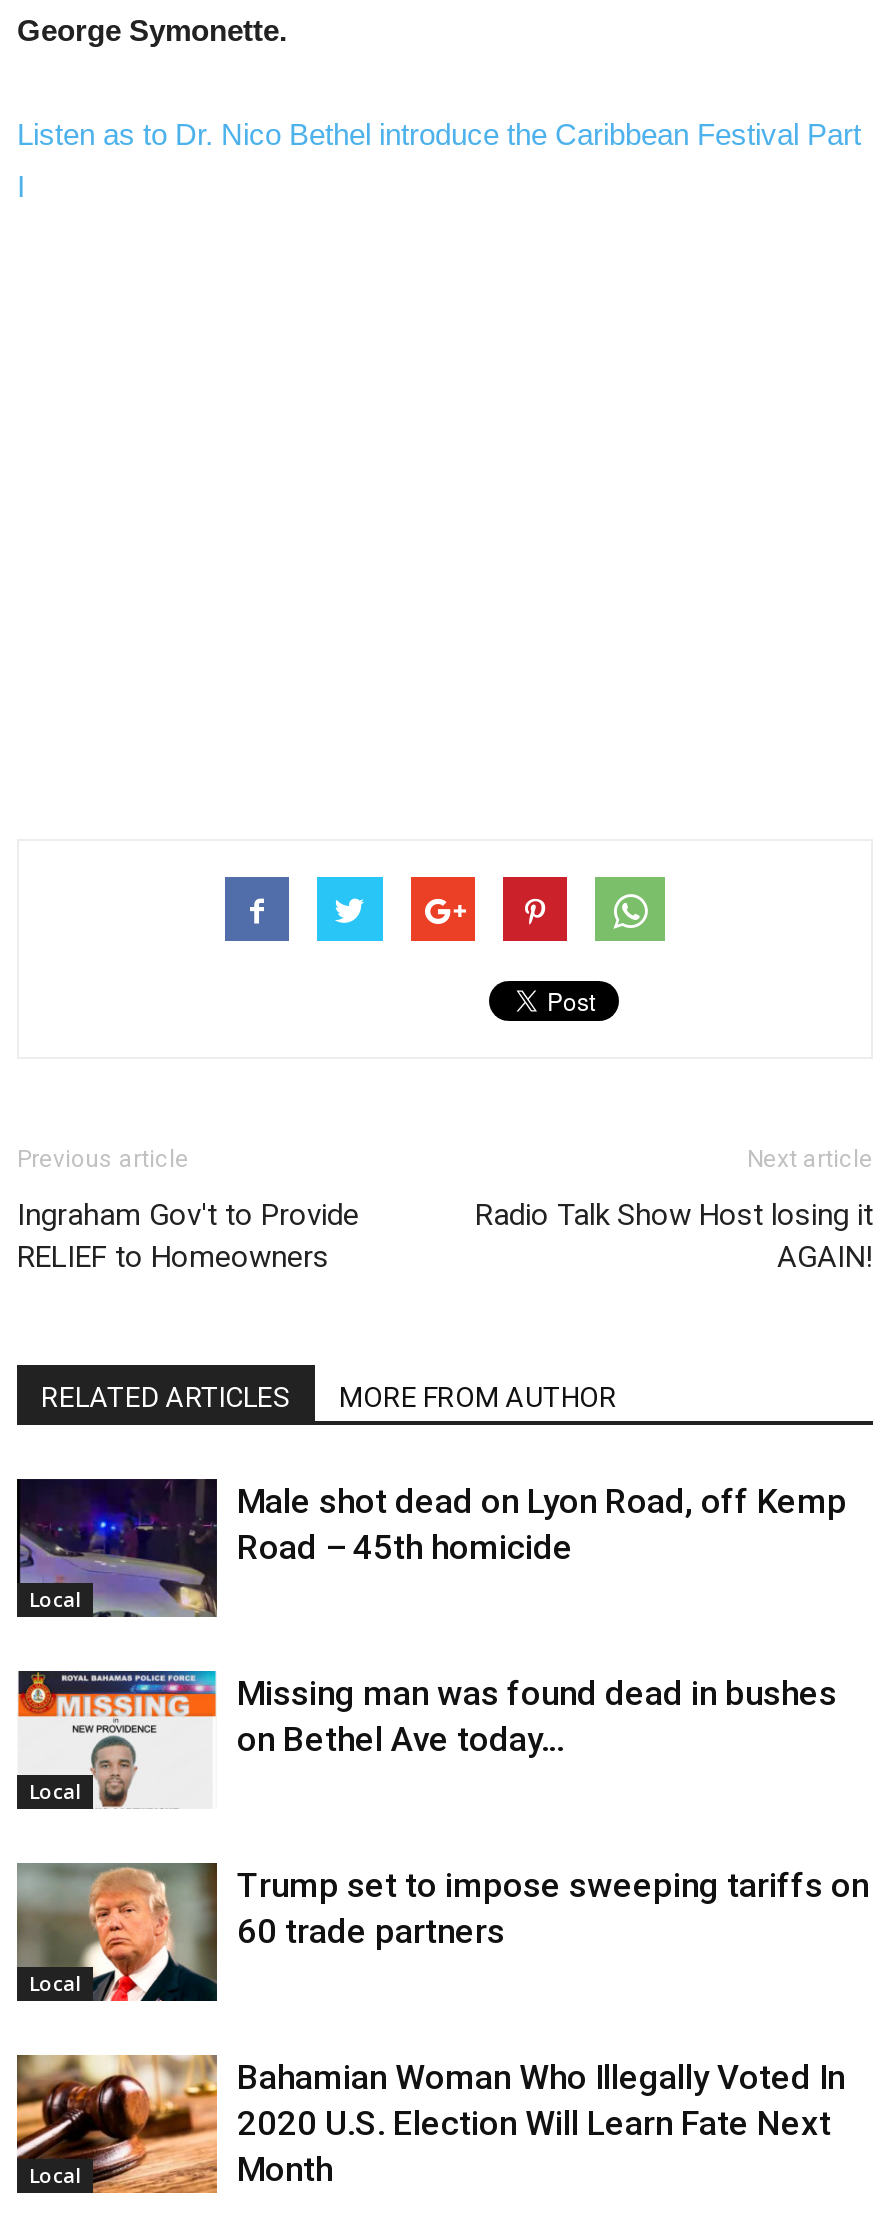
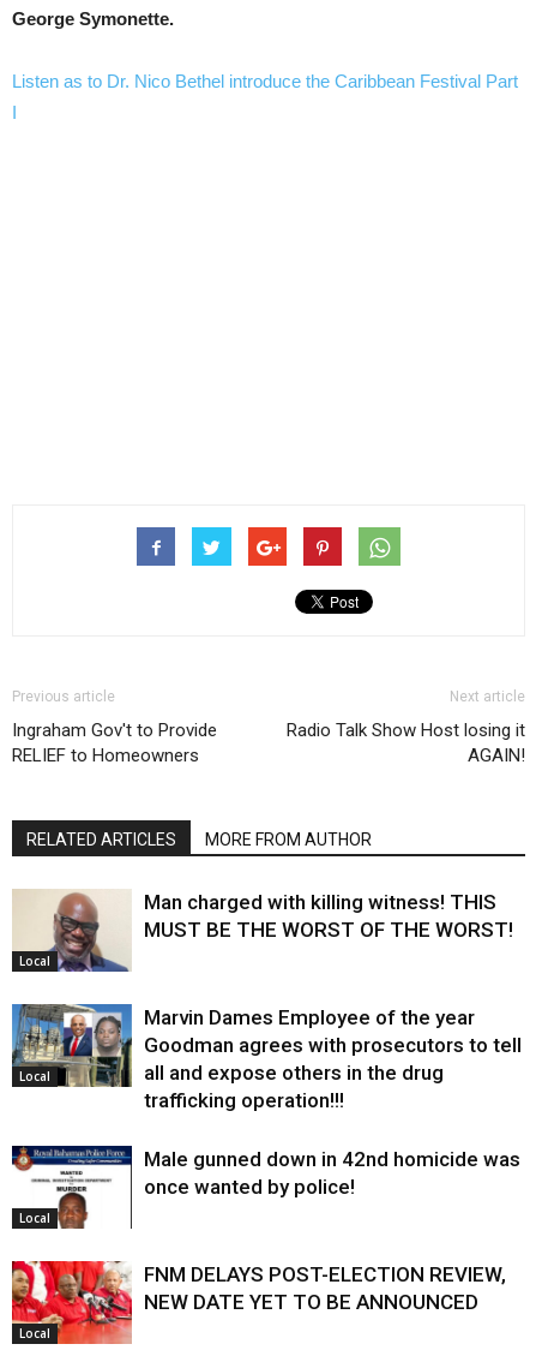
- [image]
- Male shot dead on Lyon Road, off Kemp
- Road – 45th homicide
+ [image]
+ Man charged with killing witness! THIS
+ MUST BE THE WORST OF THE WORST!

- [image]
- Missing man was found dead in bushes
- on Bethel Ave today…
+ [image]
+ Marvin Dames Employee of the year
+ Goodman agrees with prosecutors to tell
+ all and expose others in the drug
+ trafficking operation!!!

- [image]
- Trump set to impose sweeping tariffs on
- 60 trade partners
+ [image]
+ Male gunned down in 42nd homicide was
+ once wanted by police!

- [image]
- Bahamian Woman Who Illegally Voted In
- 2020 U.S. Election Will Learn Fate Next
- Month
+ [image]
+ FNM DELAYS POST-ELECTION REVIEW,
+ NEW DATE YET TO BE ANNOUNCED
